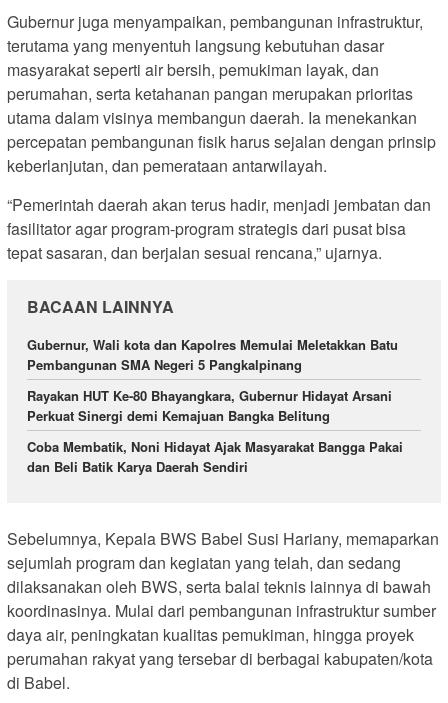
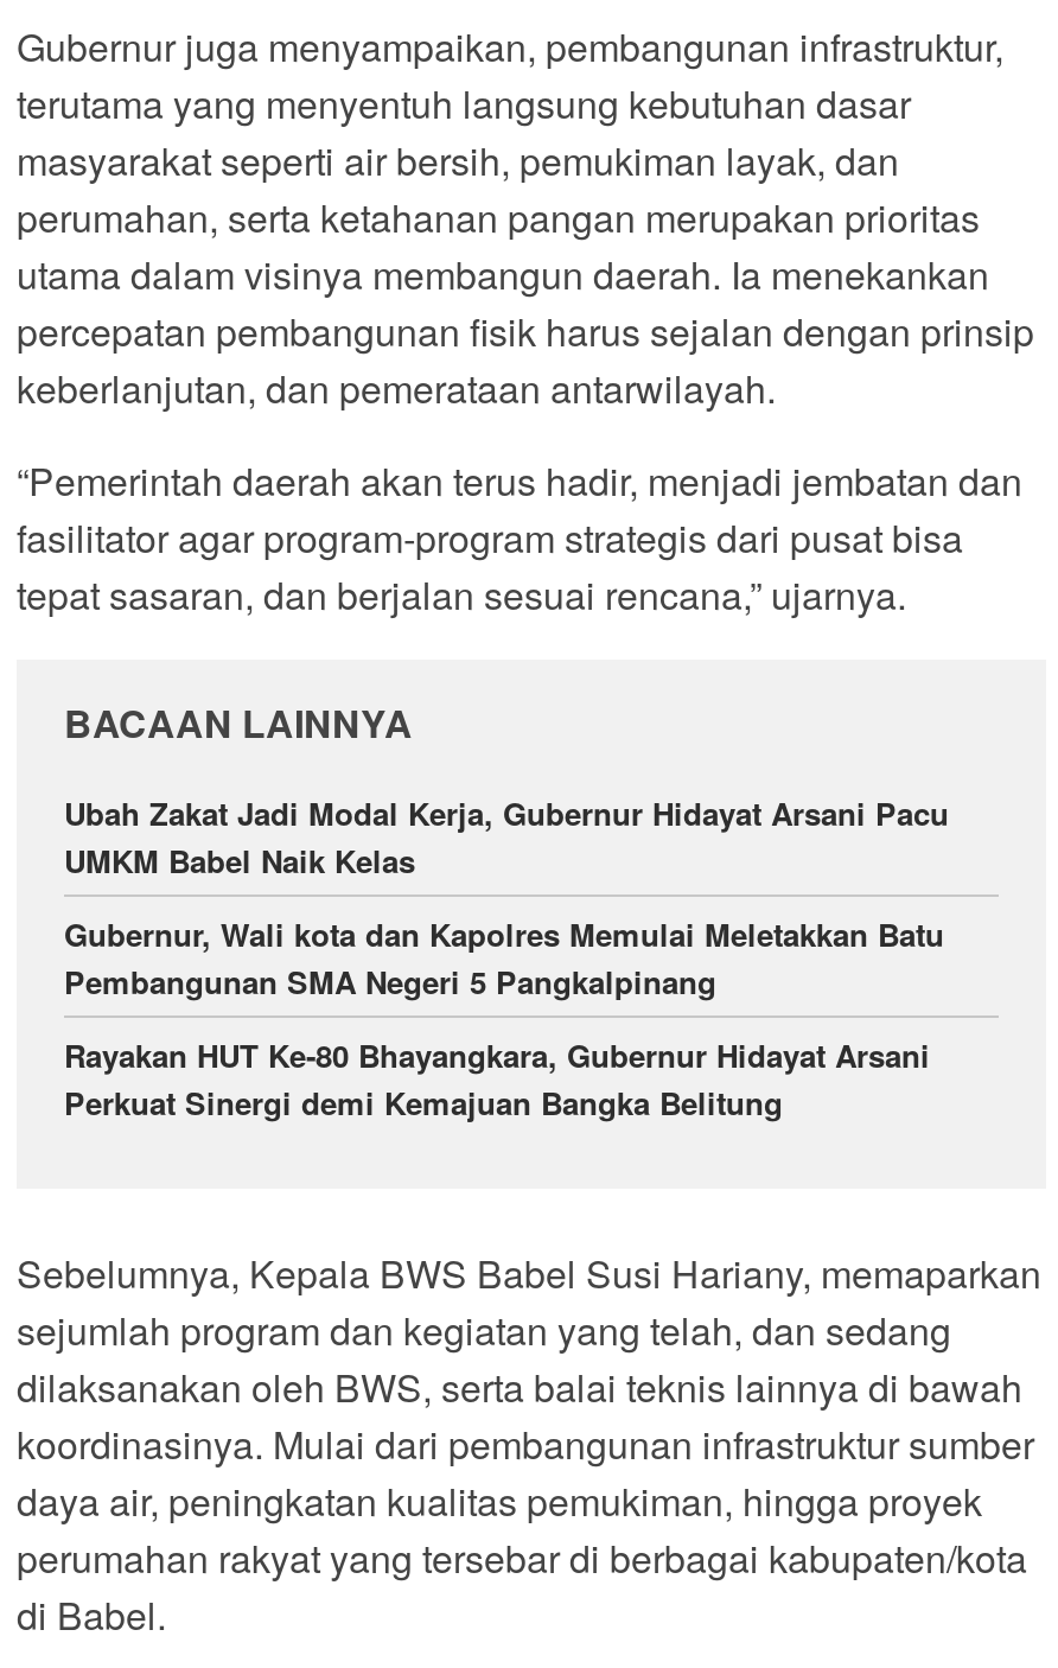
+ Ubah Zakat Jadi Modal Kerja, Gubernur Hidayat Arsani Pacu
+ UMKM Babel Naik Kelas

moved down: Gubernur, Wali kota dan Kapolres Memulai Meletakkan Batu | Pembangunan SMA Negeri 5 Pangkalpinang | Rayakan HUT Ke-80 Bhayangkara, Gubernur Hidayat Arsani | Perkuat Sinergi demi Kemajuan Bangka Belitung

- Coba Membatik, Noni Hidayat Ajak Masyarakat Bangga Pakai
- dan Beli Batik Karya Daerah Sendiri
